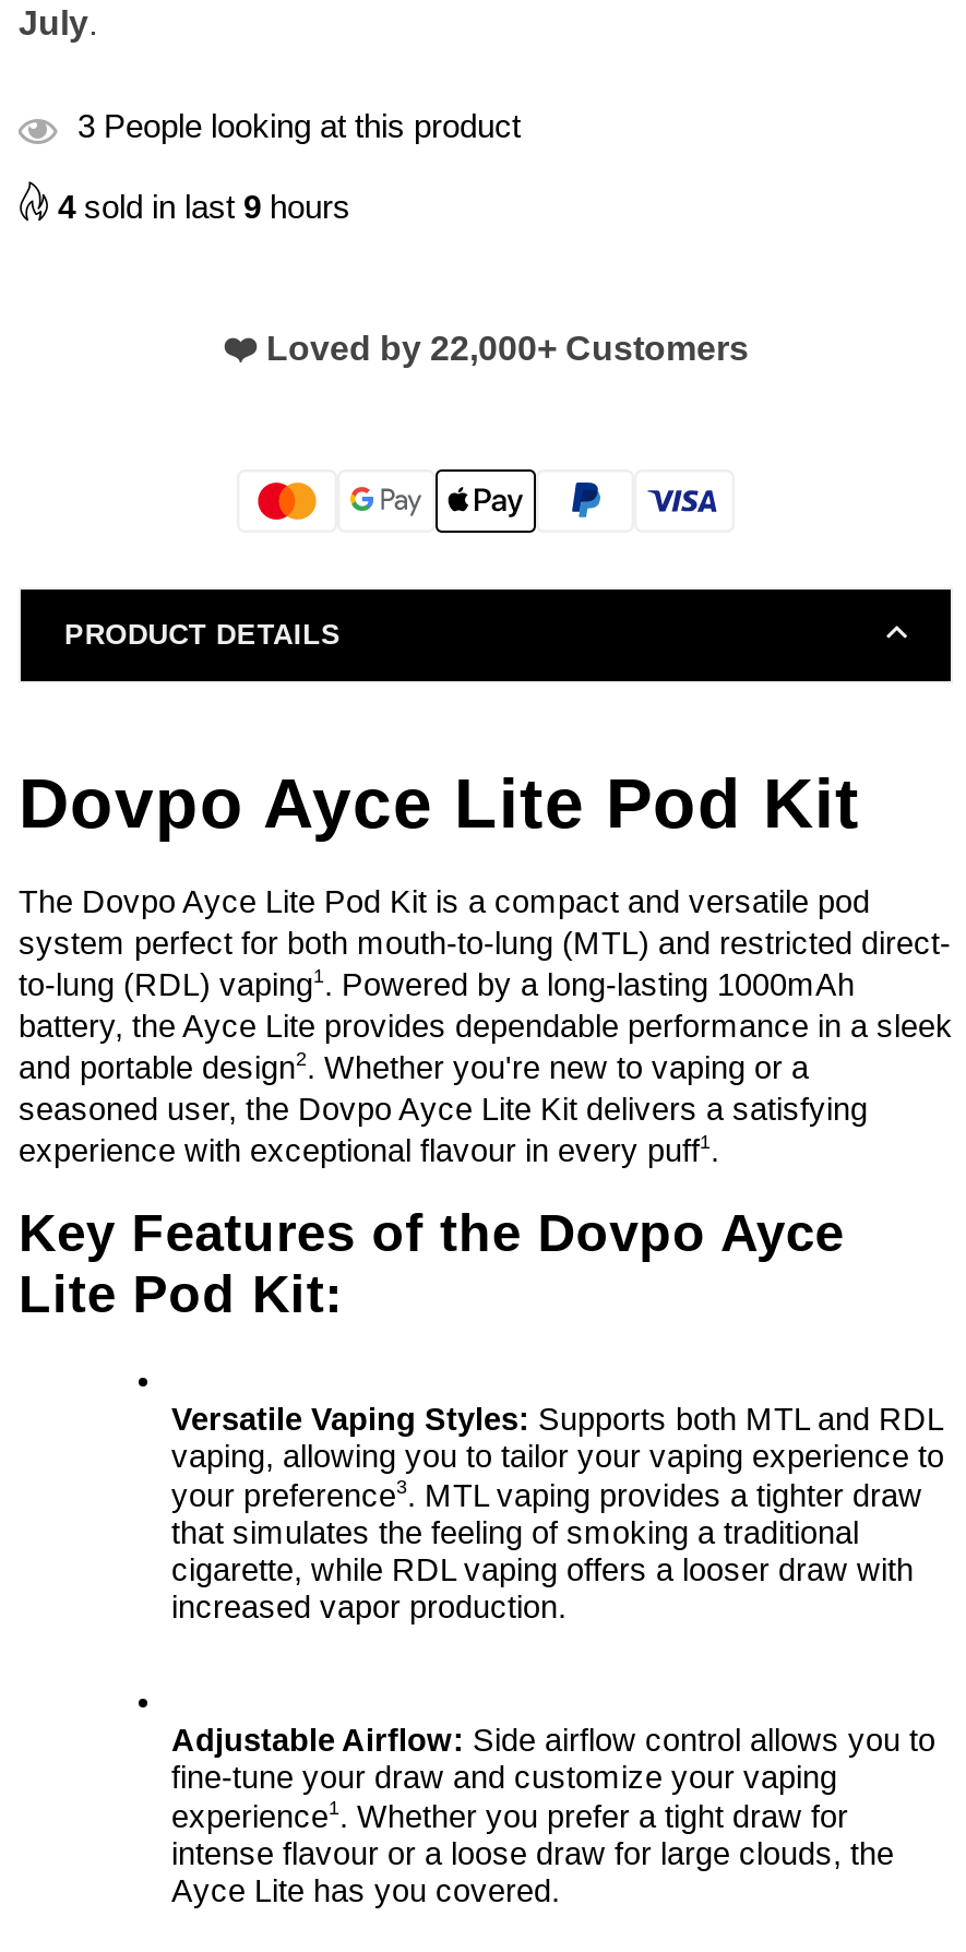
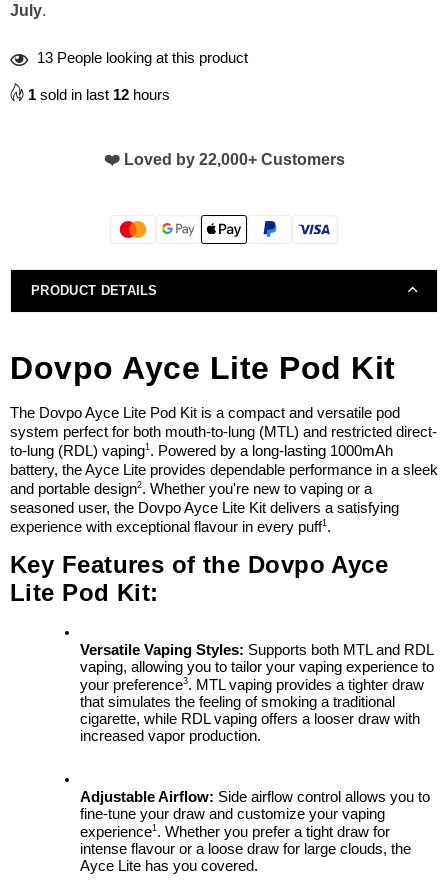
- 3 People looking at this product
+ 13 People looking at this product

- 4 sold in last 9 hours
+ 1 sold in last 12 hours
